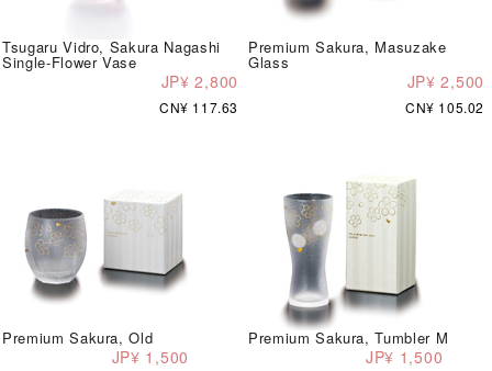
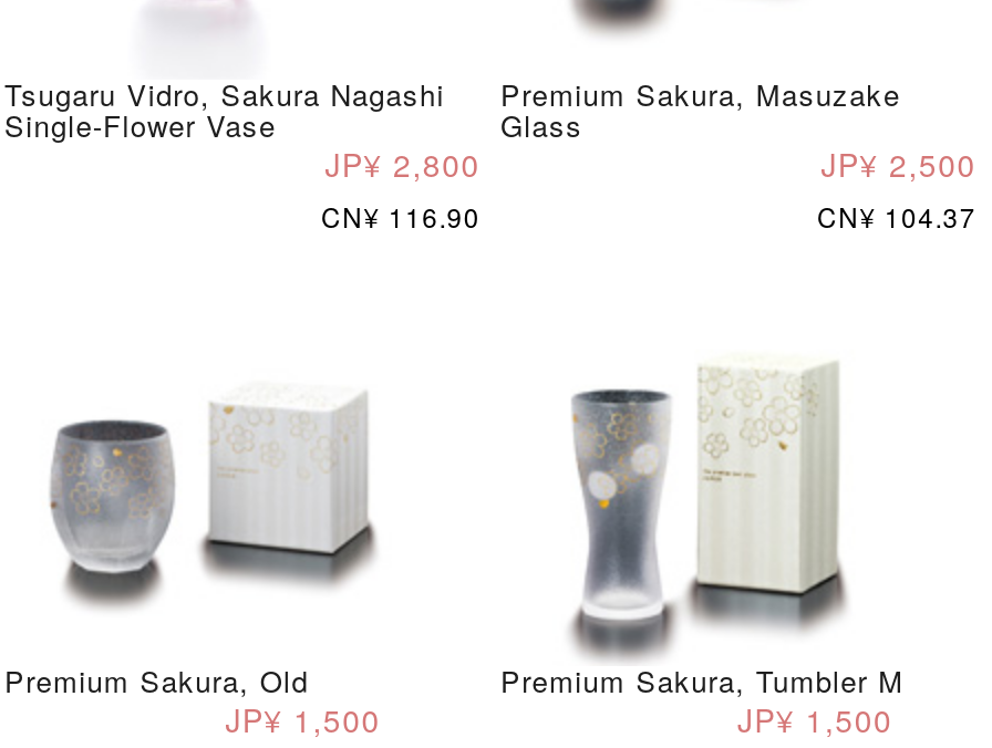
- CN¥ 117.63
+ CN¥ 116.90

- CN¥ 105.02
+ CN¥ 104.37
